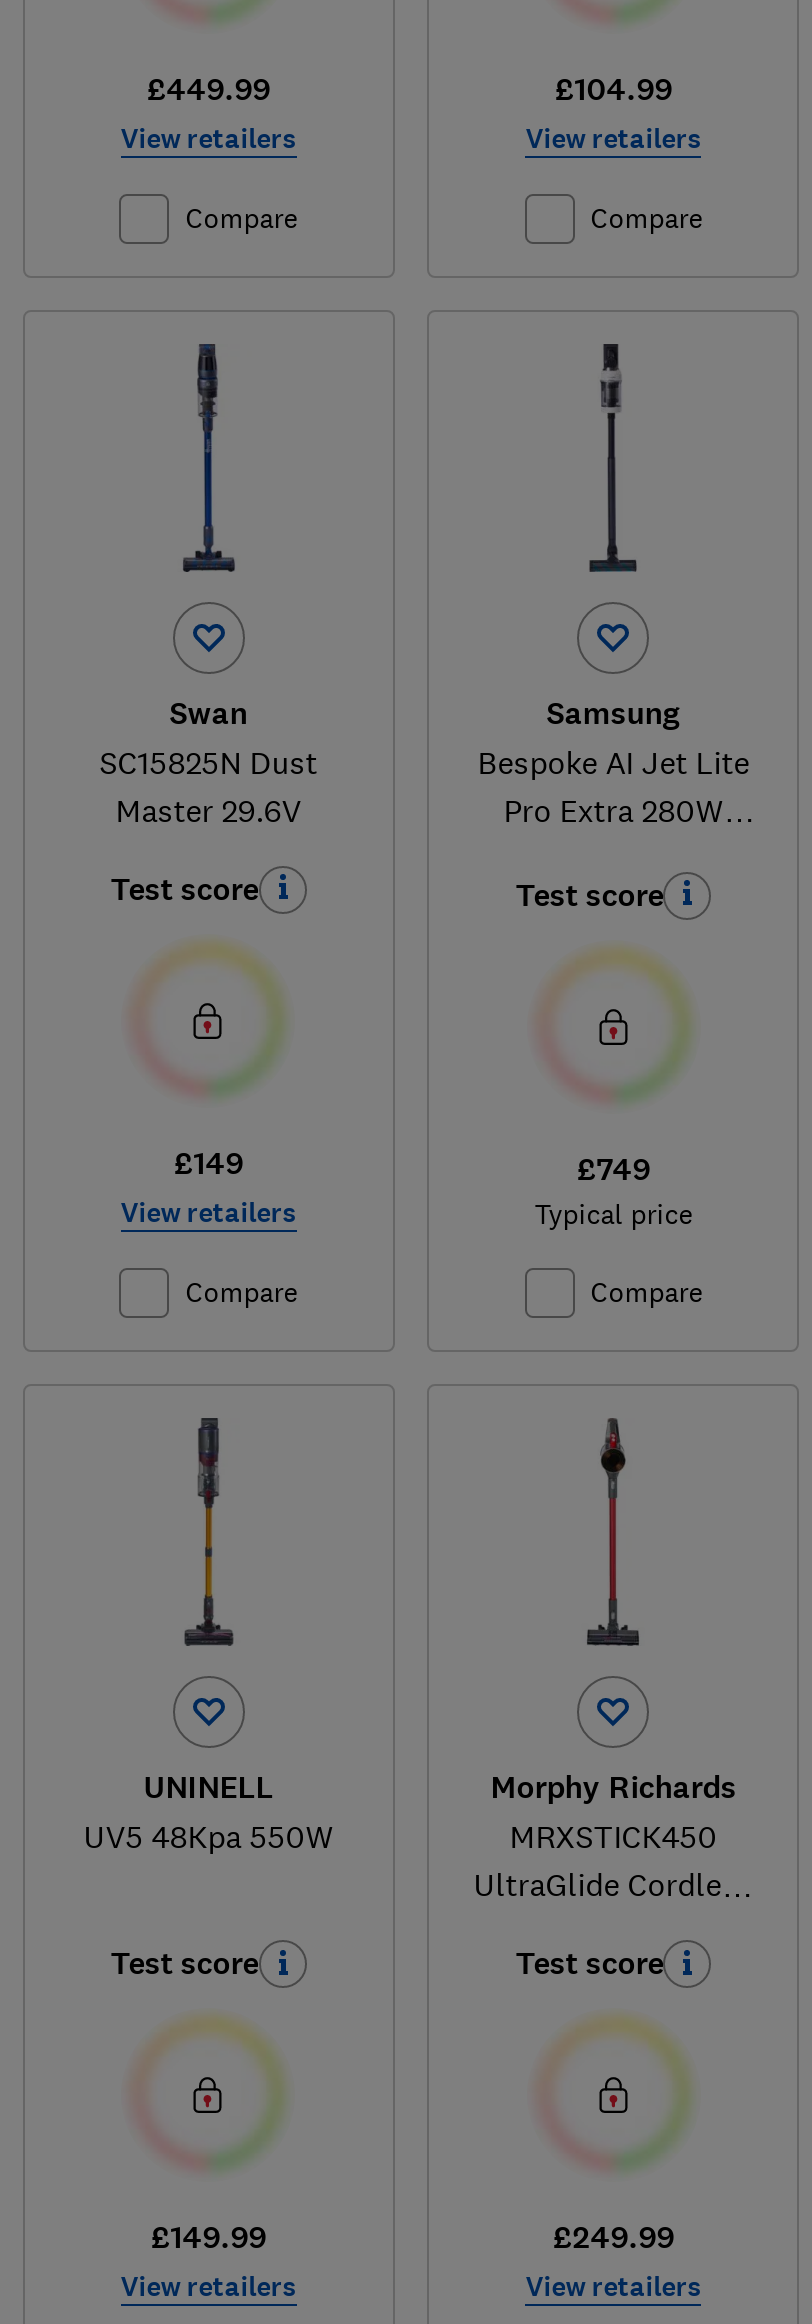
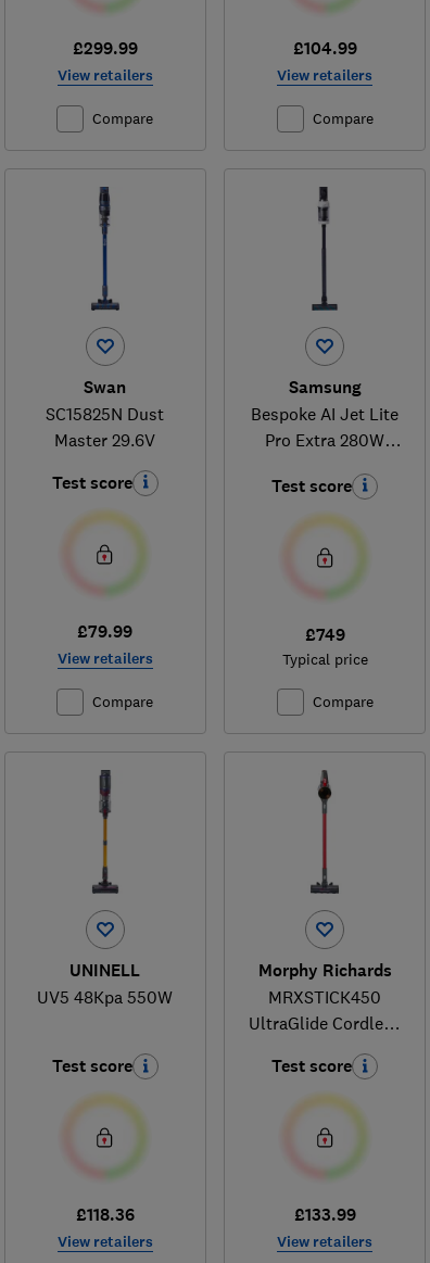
- £449.99
+ £299.99

- £149
+ £79.99

- £149.99
+ £118.36

- £249.99
+ £133.99
